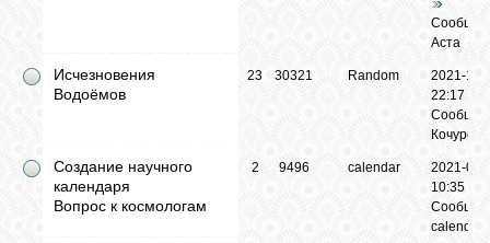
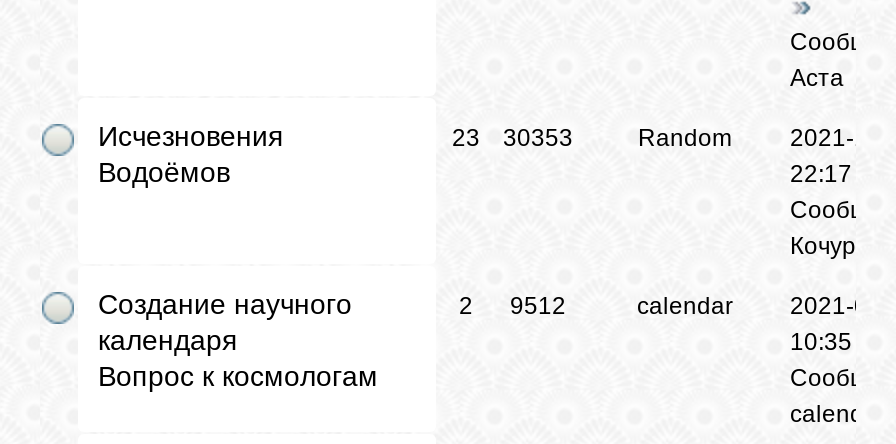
- 23 30321
+ 23 30353

- 2 9496
+ 2 9512
